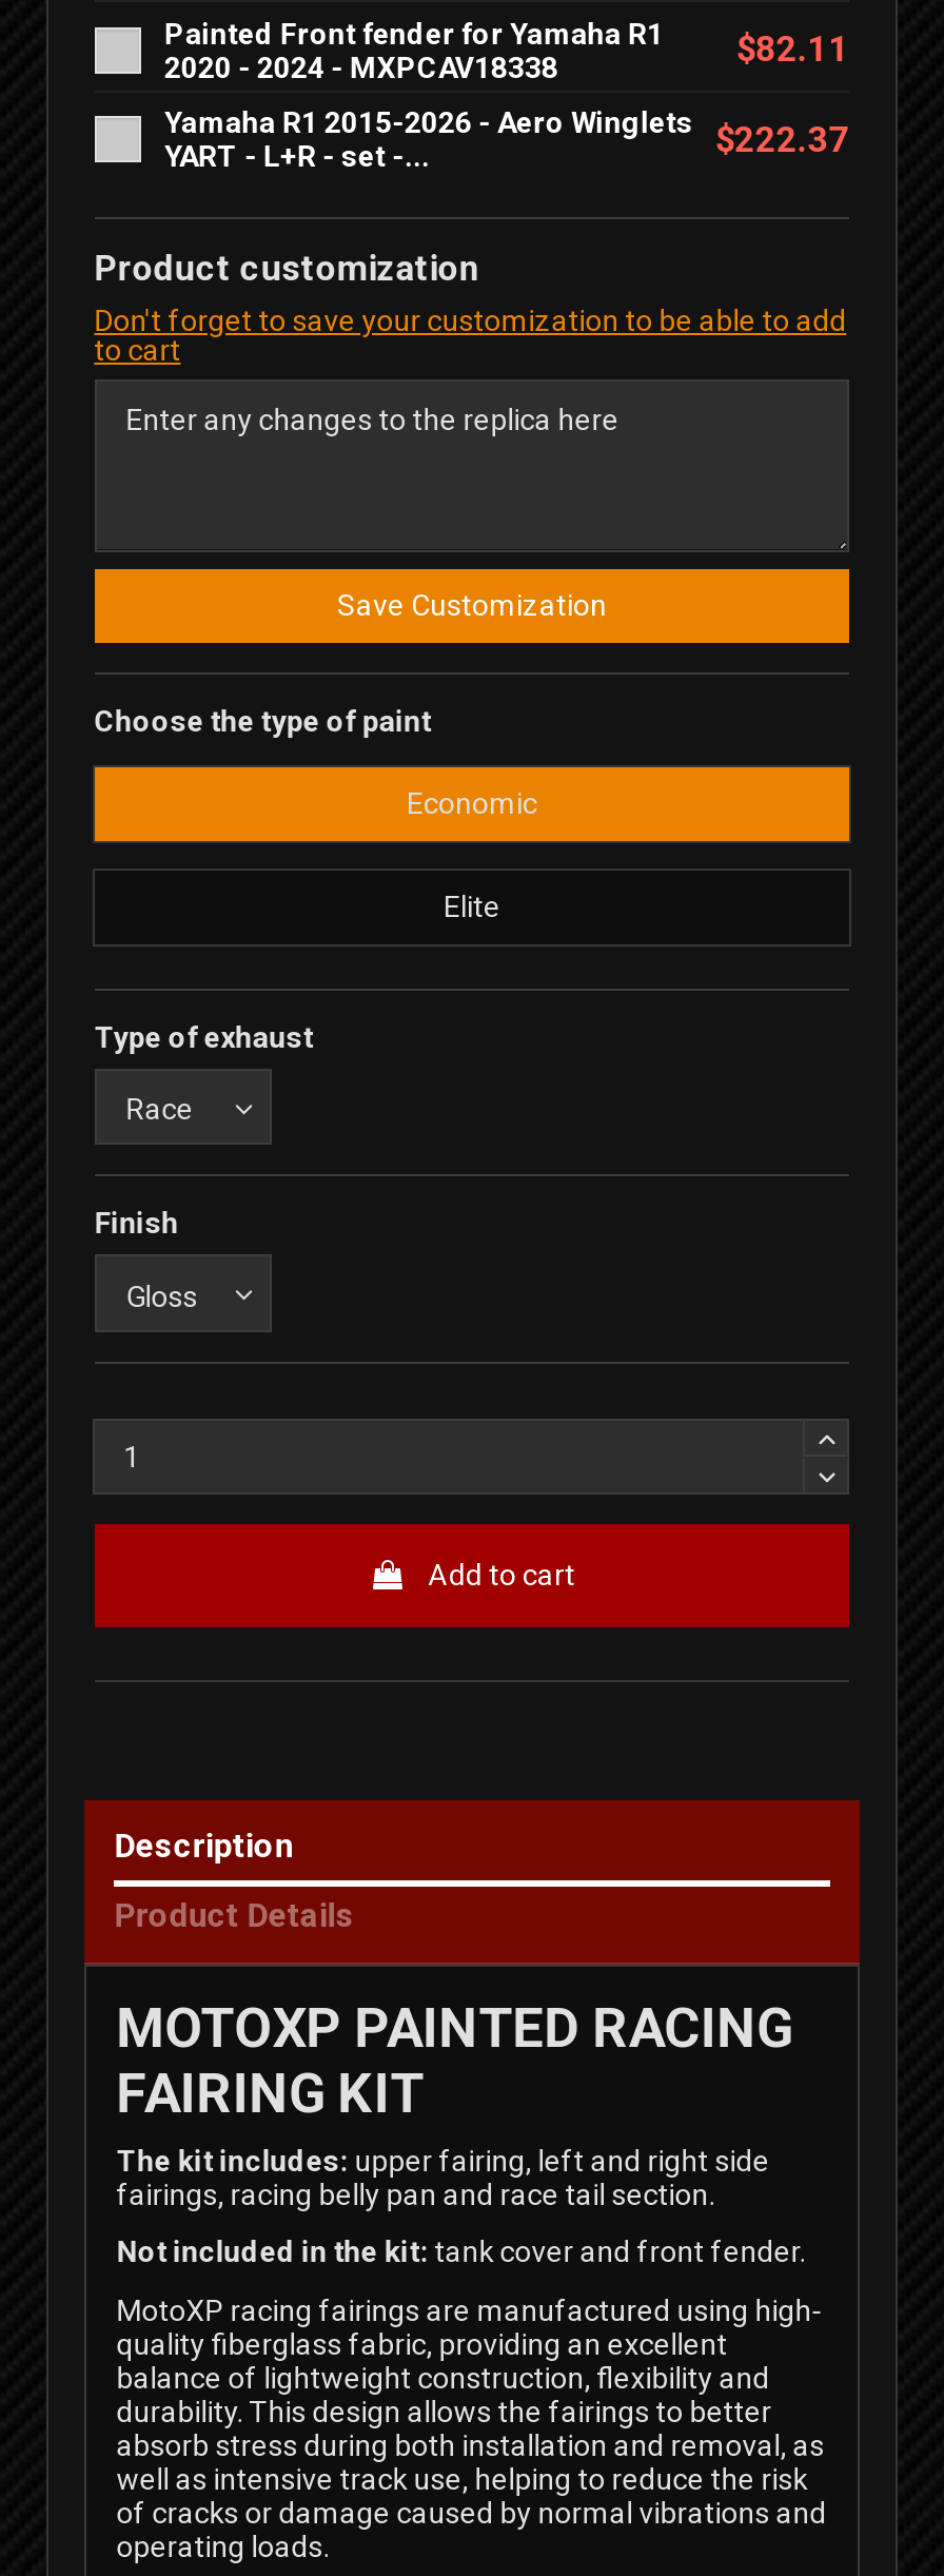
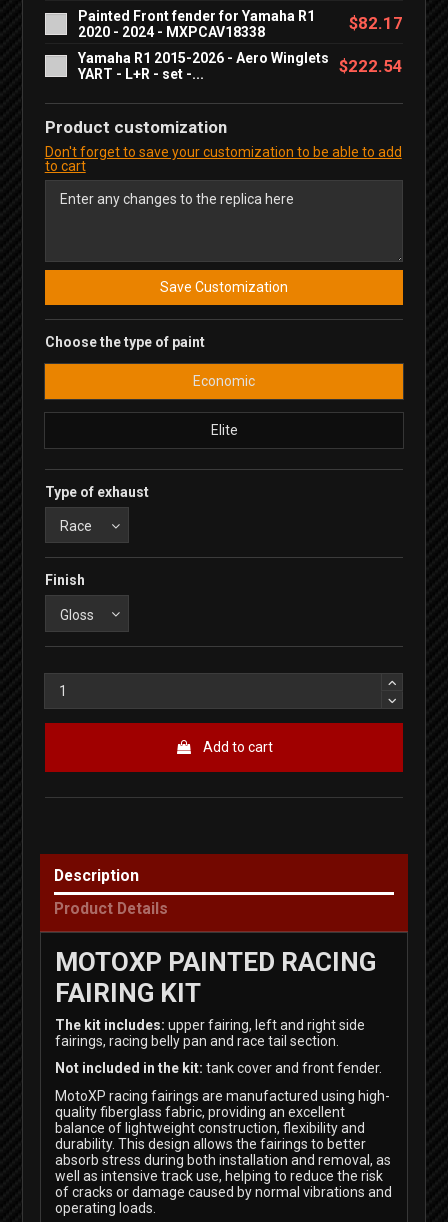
- $82.11
+ $82.17

- Yamaha R1 2015-2026 - Aero Winglets $222.37
+ Yamaha R1 2015-2026 - Aero Winglets $222.54
